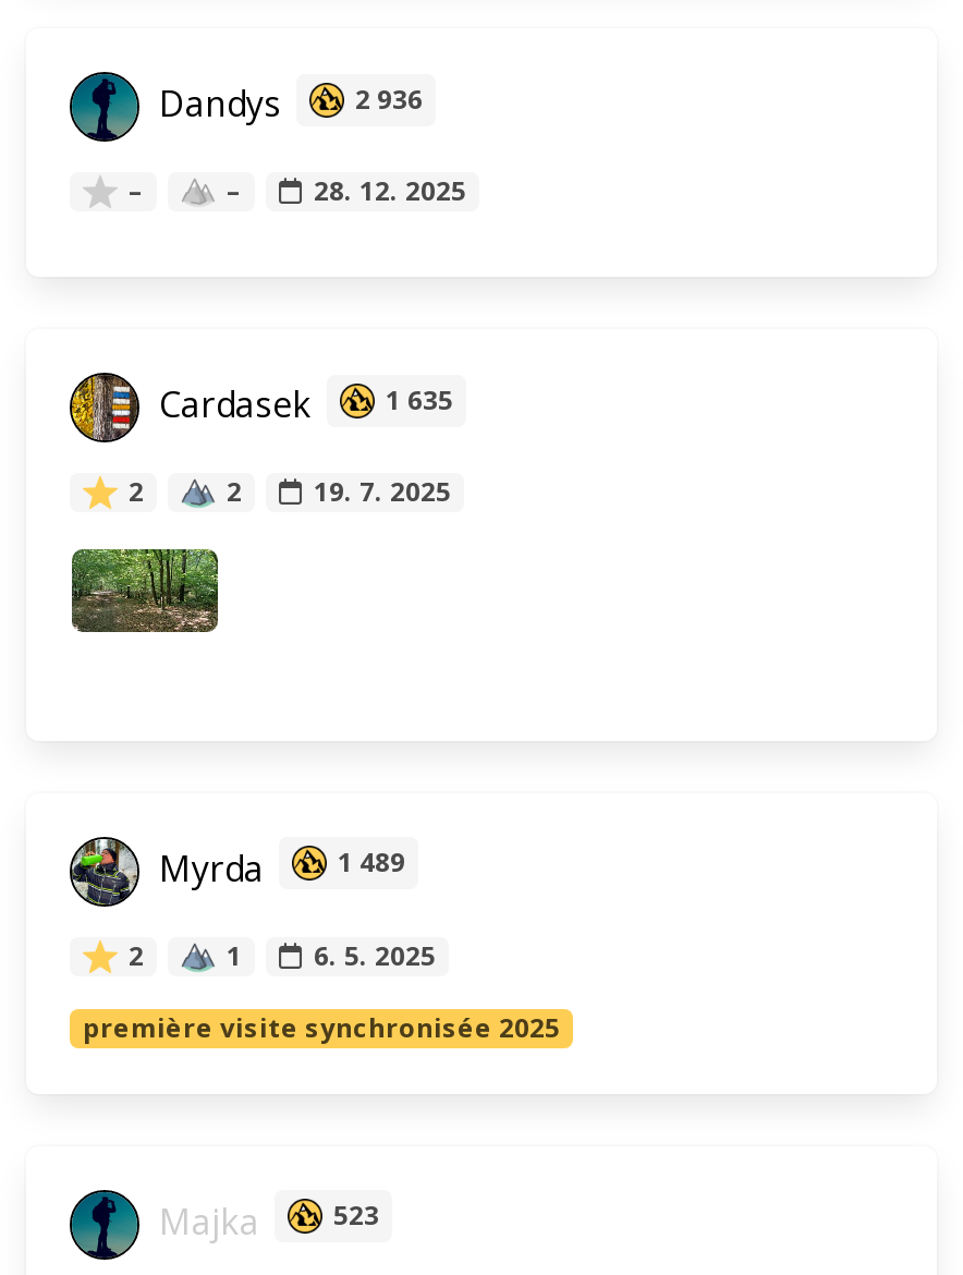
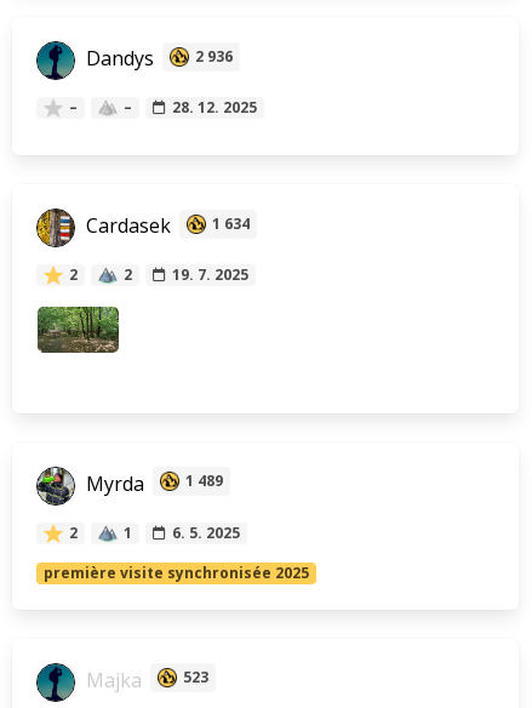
- Cardasek 1 635
+ Cardasek 1 634
